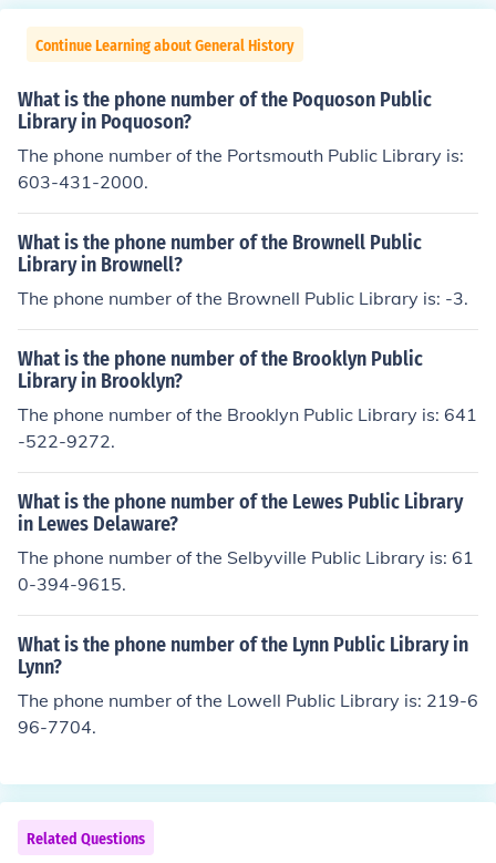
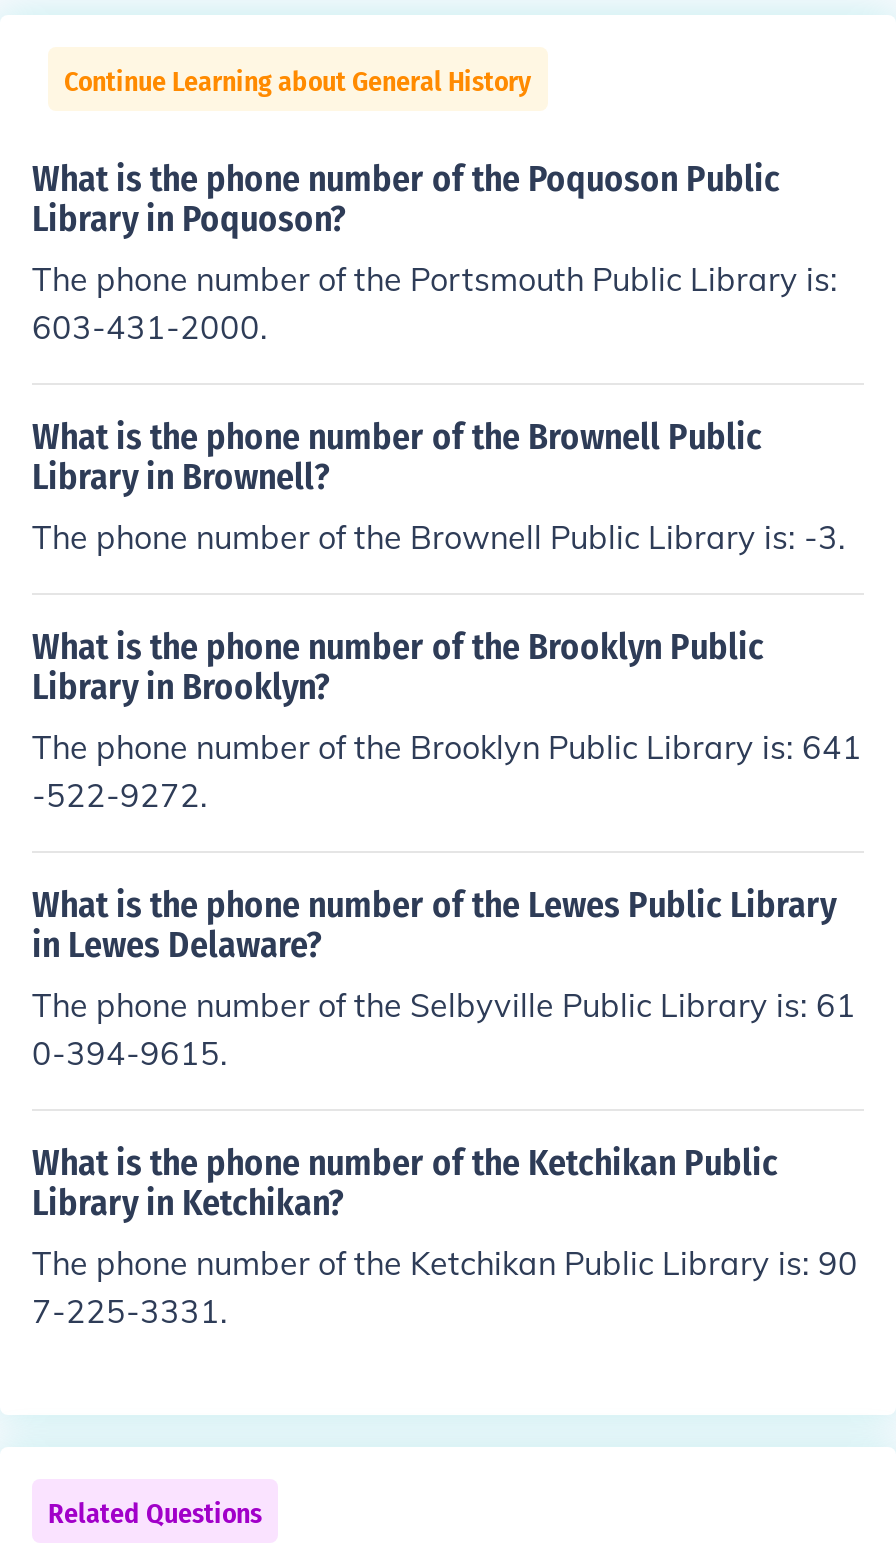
- What is the phone number of the Lynn Public Library in
- Lynn?
- The phone number of the Lowell Public Library is: 219-6
- 96-7704.
+ What is the phone number of the Ketchikan Public
+ Library in Ketchikan?
+ The phone number of the Ketchikan Public Library is: 90
+ 7-225-3331.
